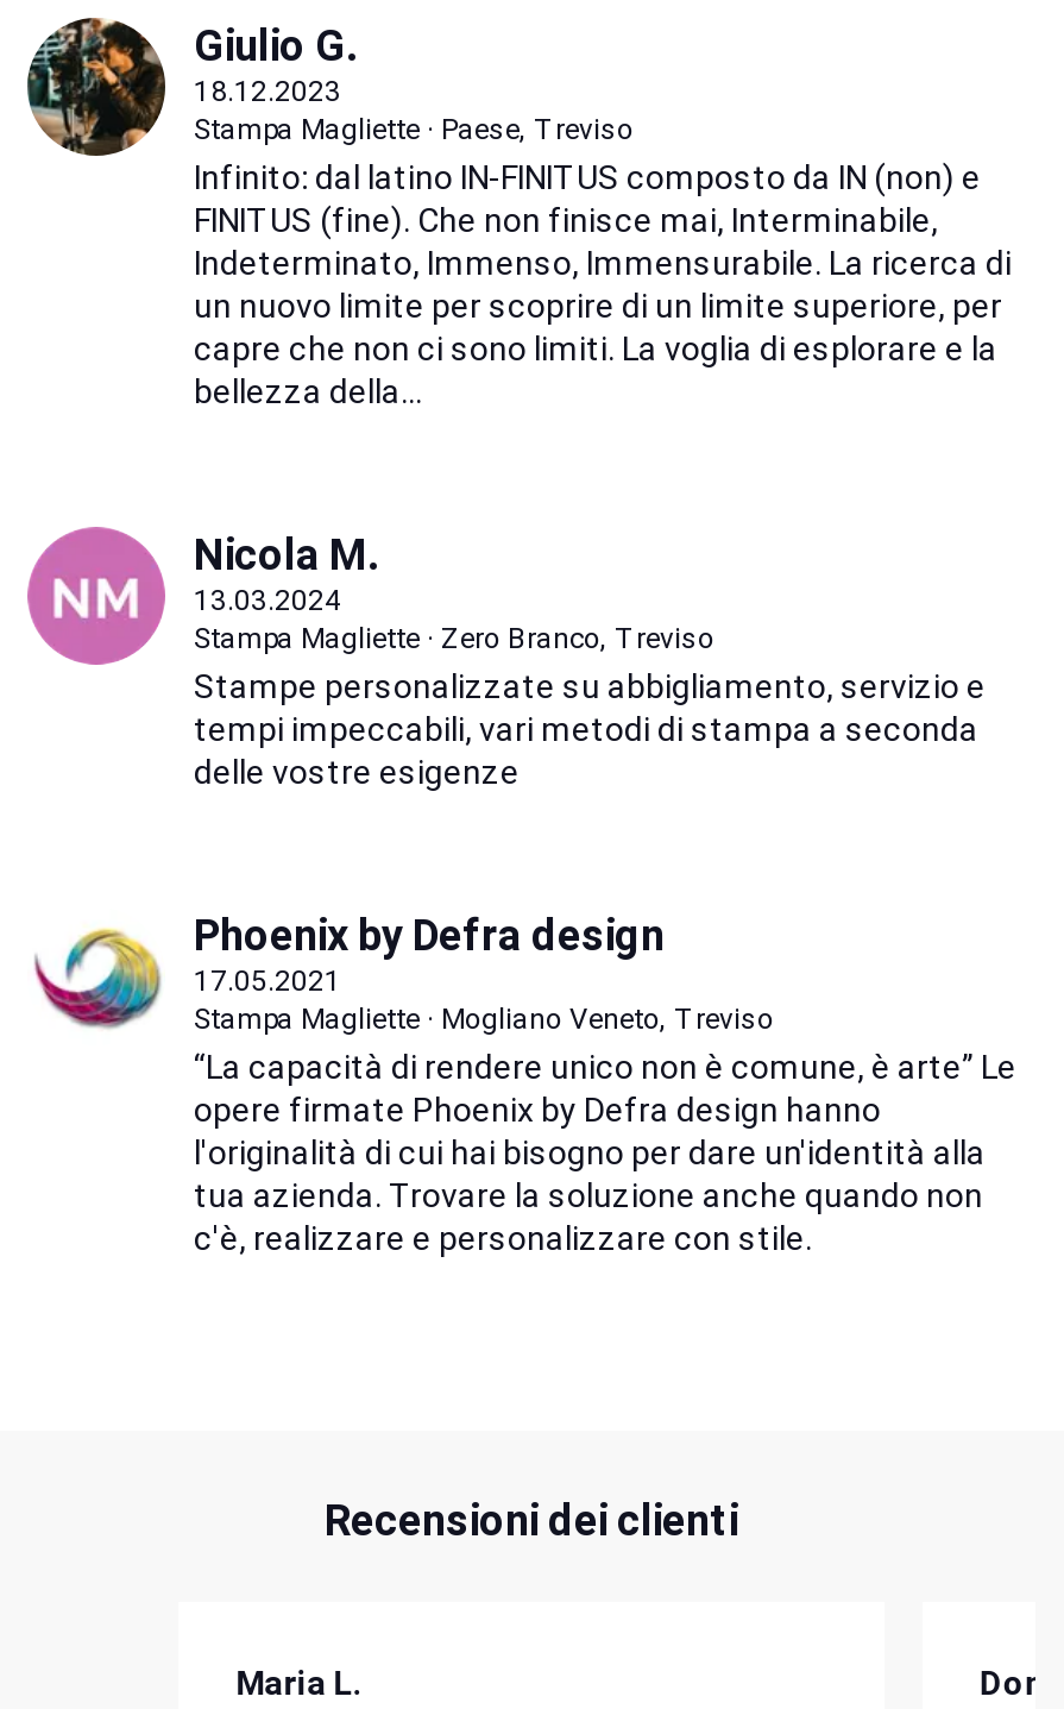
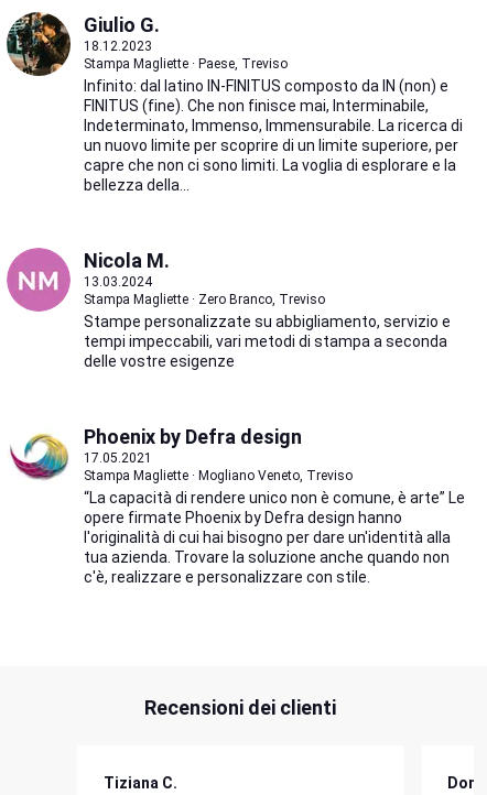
- Maria L.
+ Tiziana C.
